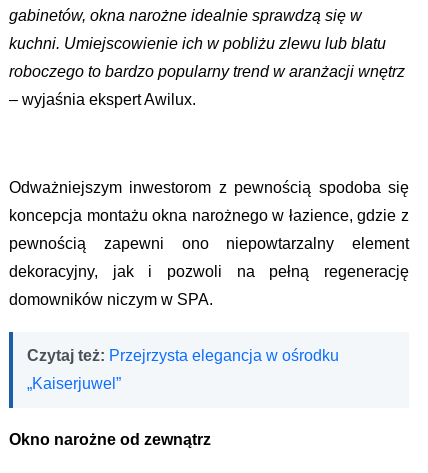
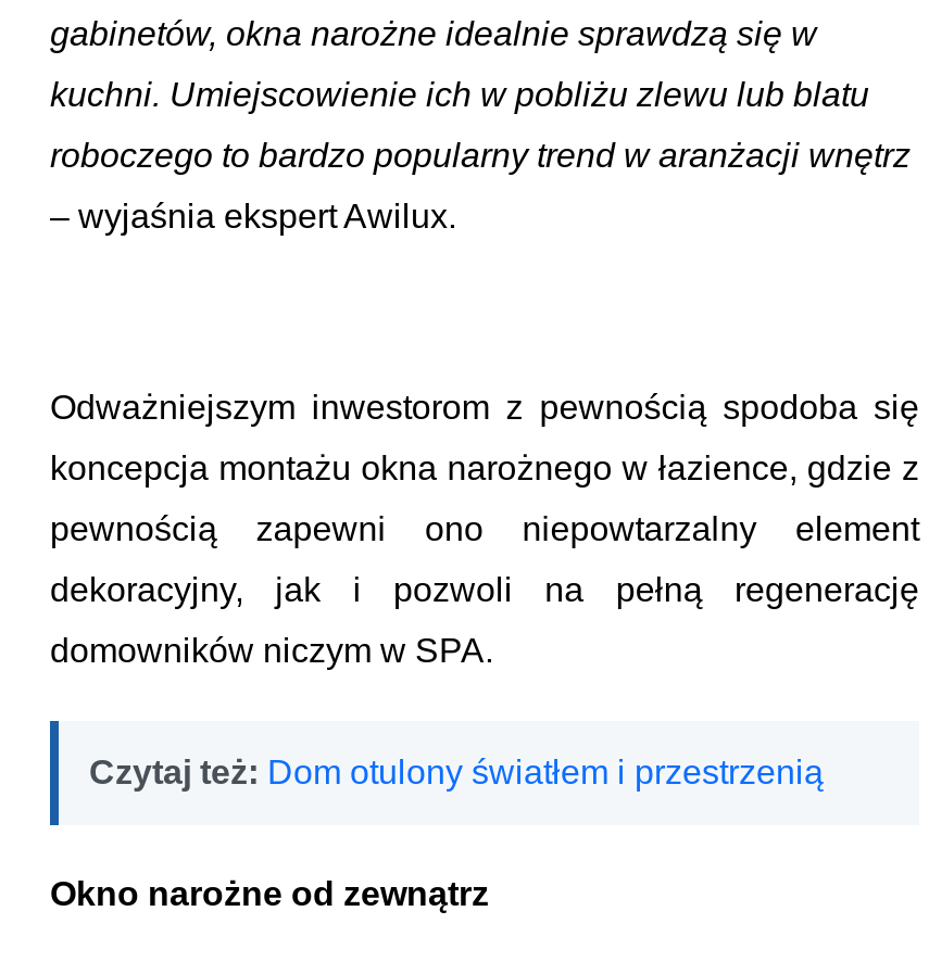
- Czytaj też: Przejrzysta elegancja w ośrodku
- „Kaiserjuwel”
+ Czytaj też: Dom otulony światłem i przestrzenią
